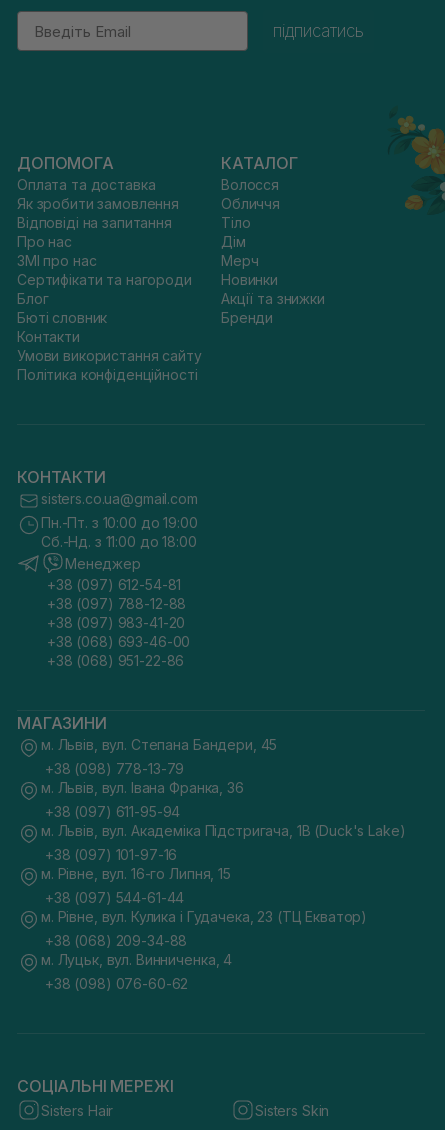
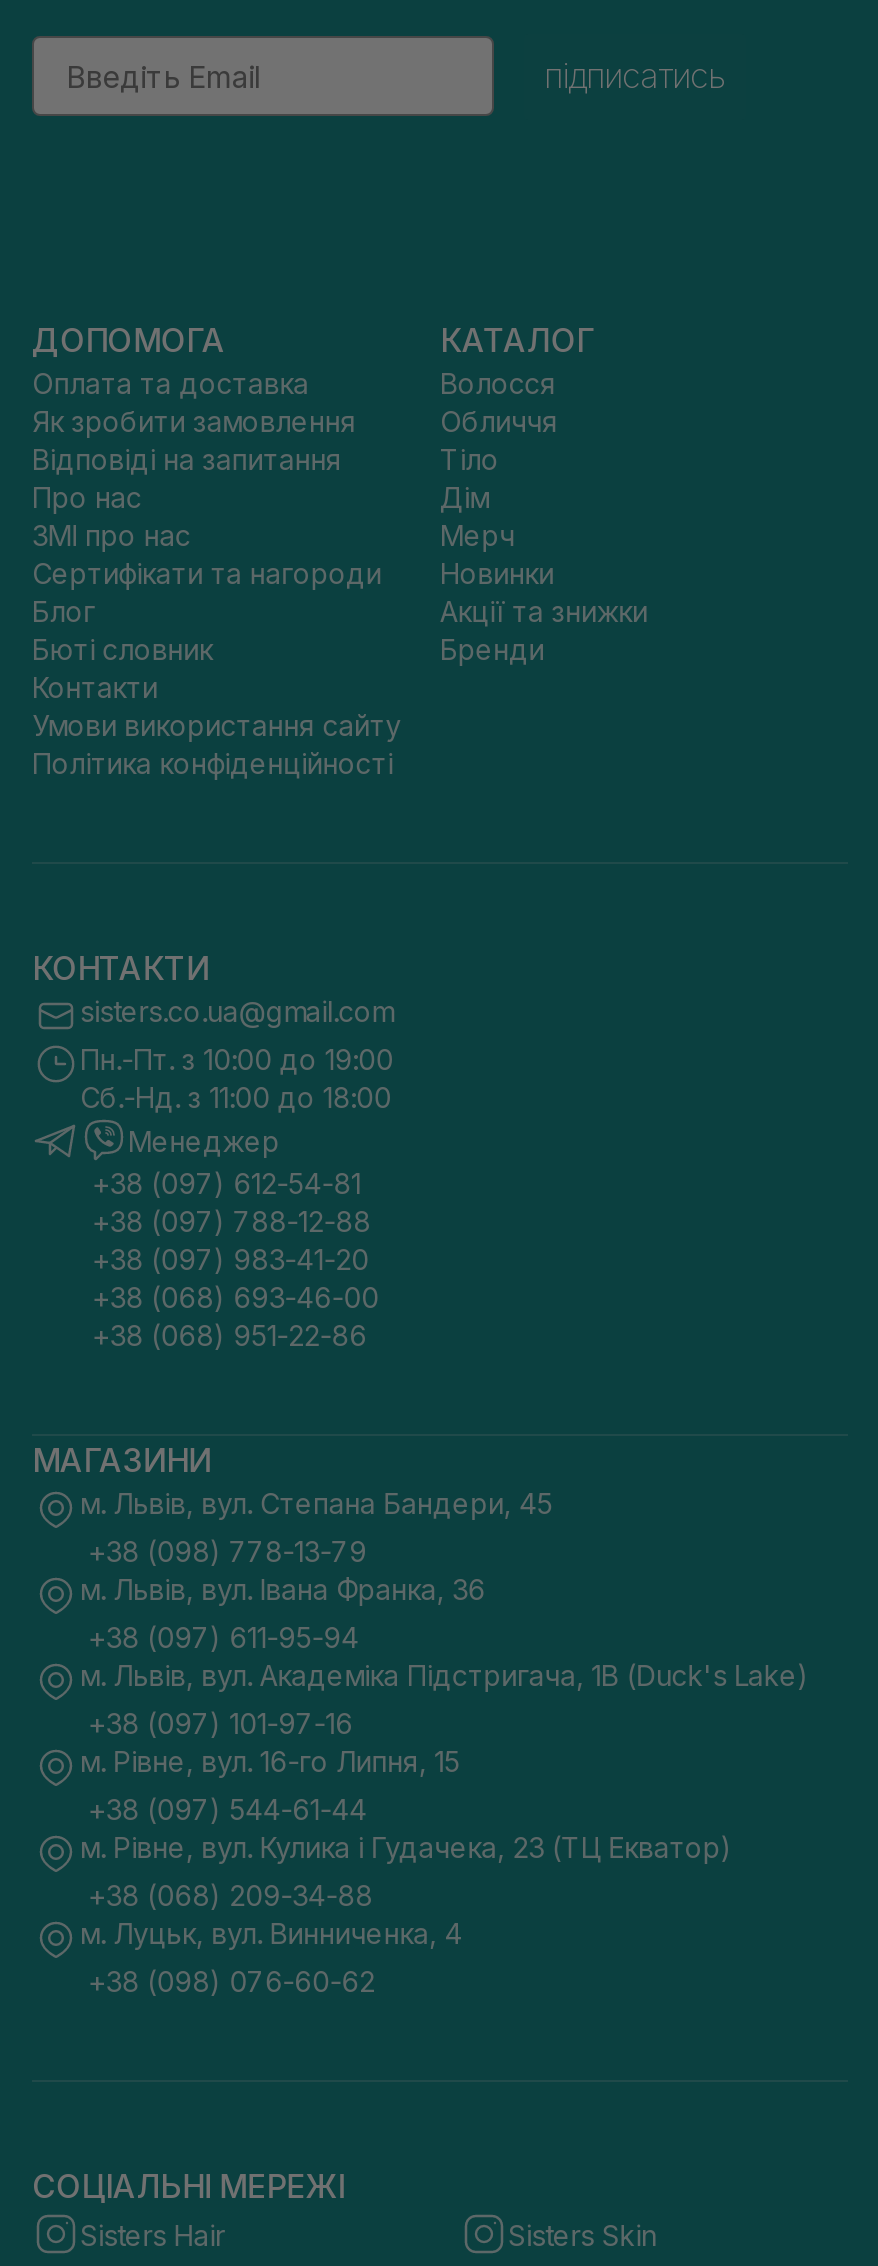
- [image]
